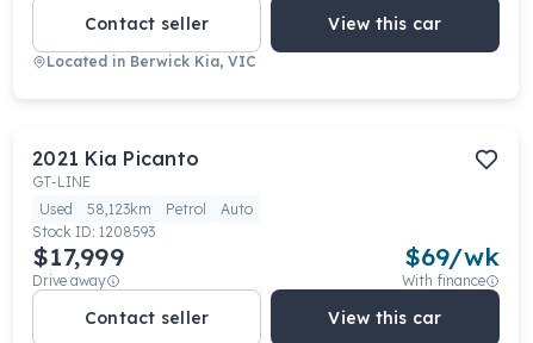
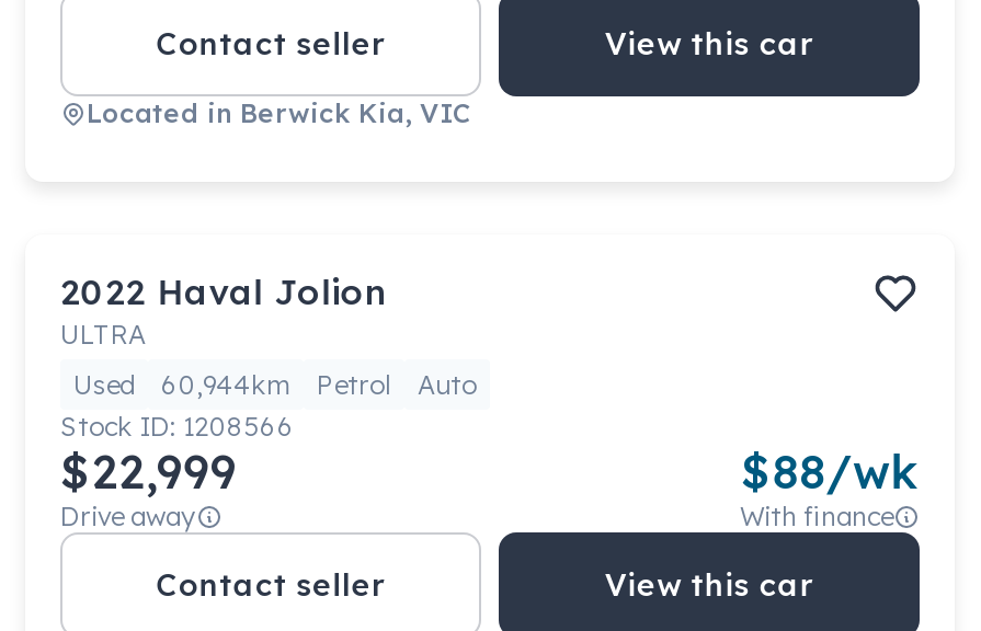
- 2021 Kia Picanto
- GT-LINE
+ 2022 Haval Jolion
+ ULTRA

- Used 58,123km Petrol Auto
+ Used 60,944km Petrol Auto

- Stock ID: 1208593
+ Stock ID: 1208566

- $17,999
+ $22,999

- $69/wk
+ $88/wk
